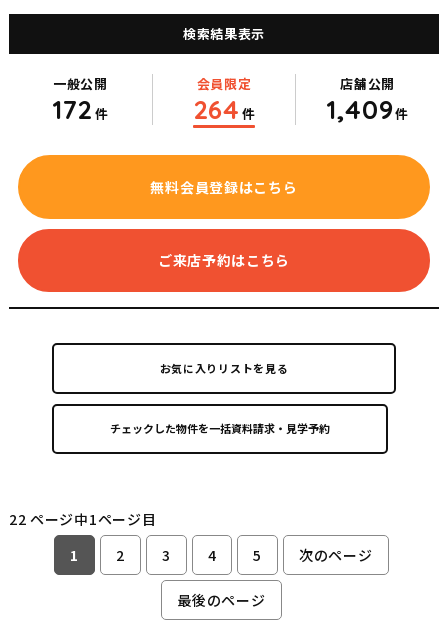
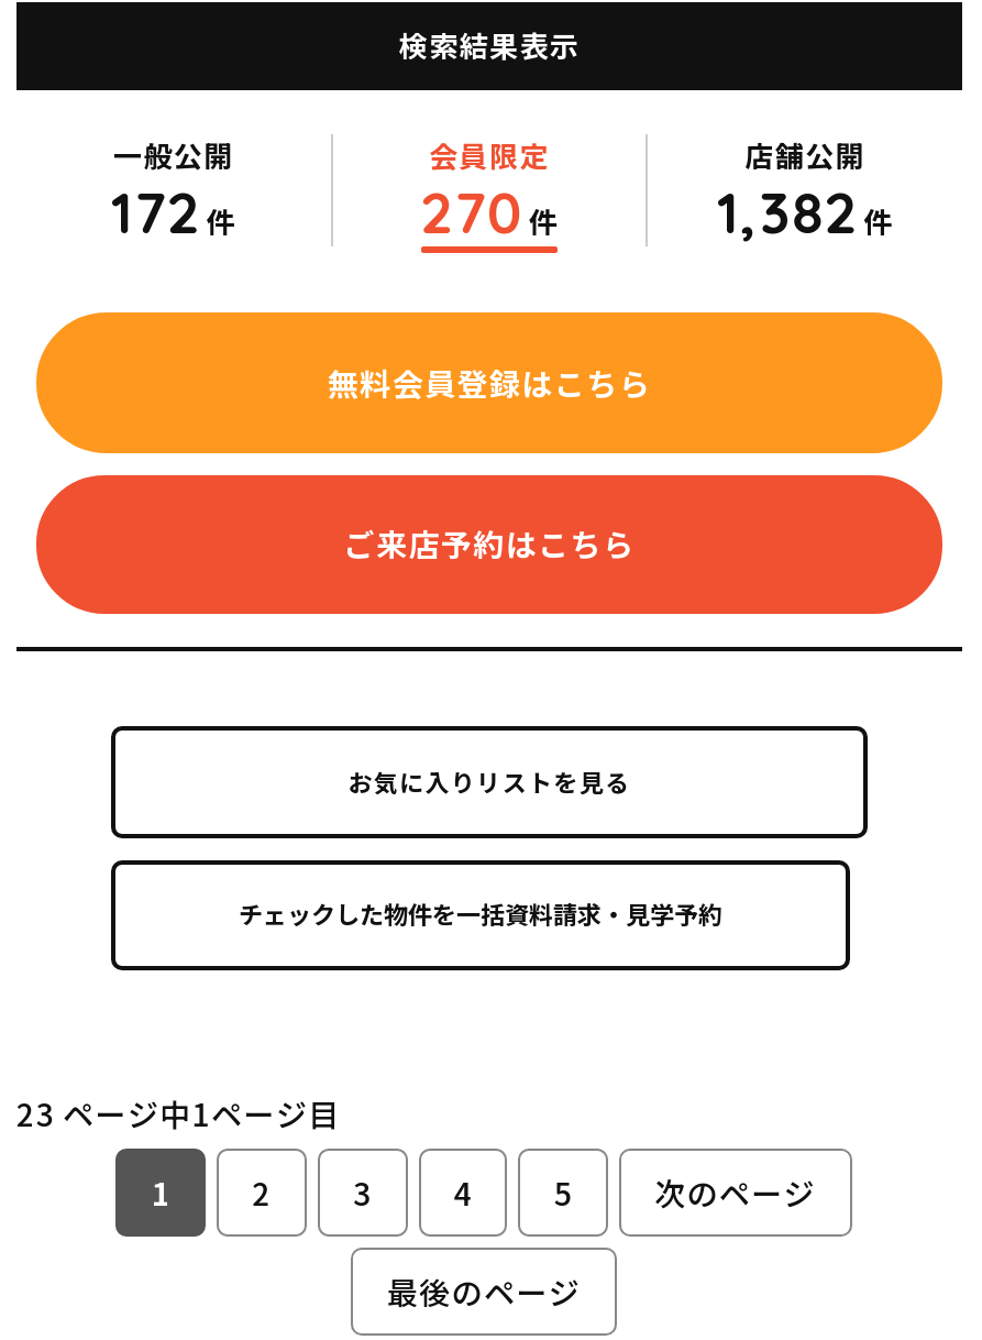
- 264 件
+ 270 件

- 1,409 件
+ 1,382 件

- 22 ページ中1ページ目
+ 23 ページ中1ページ目
